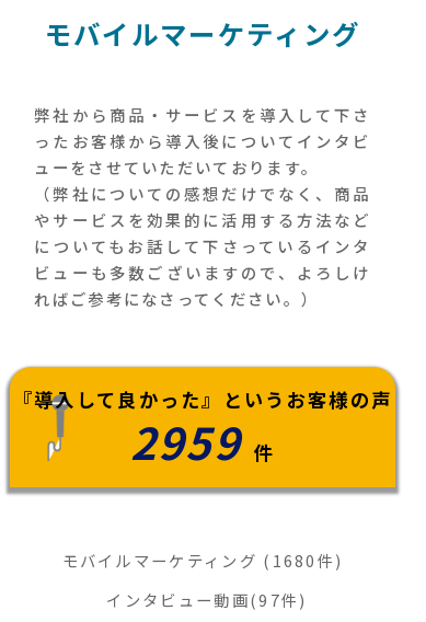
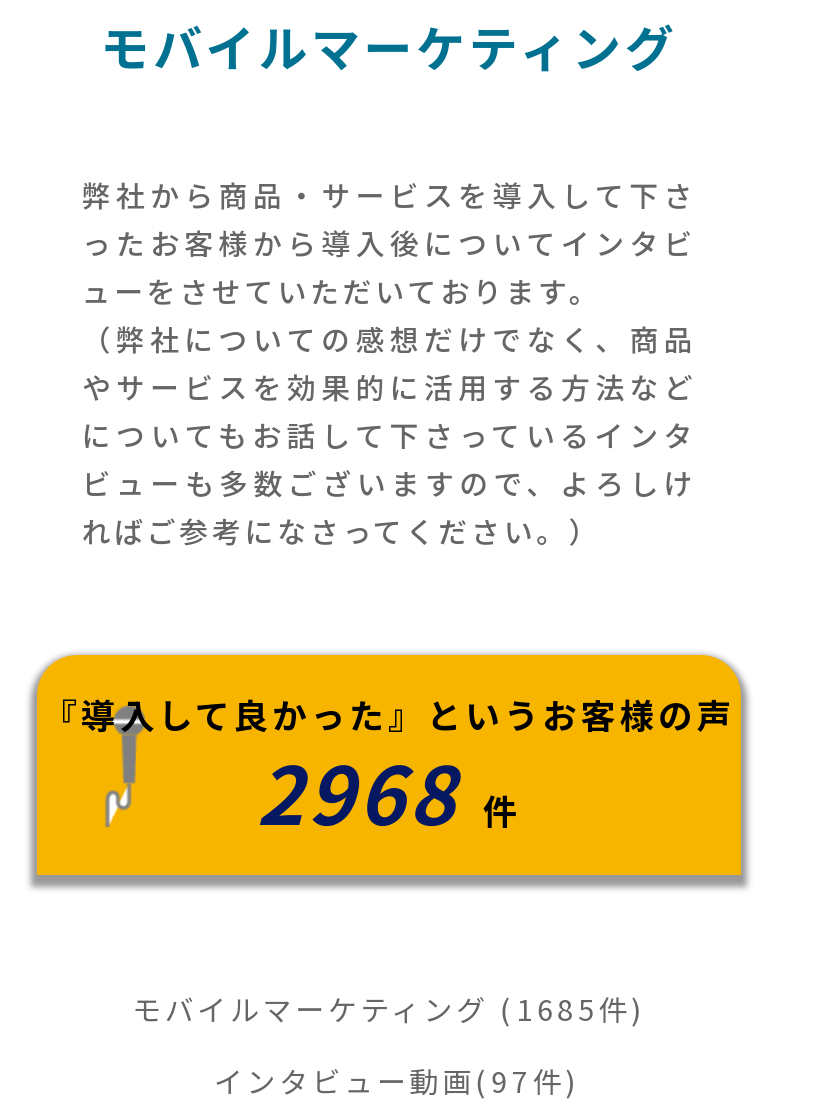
- 2959 件
+ 2968 件

- モバイルマーケティング(1680件)
+ モバイルマーケティング(1685件)
